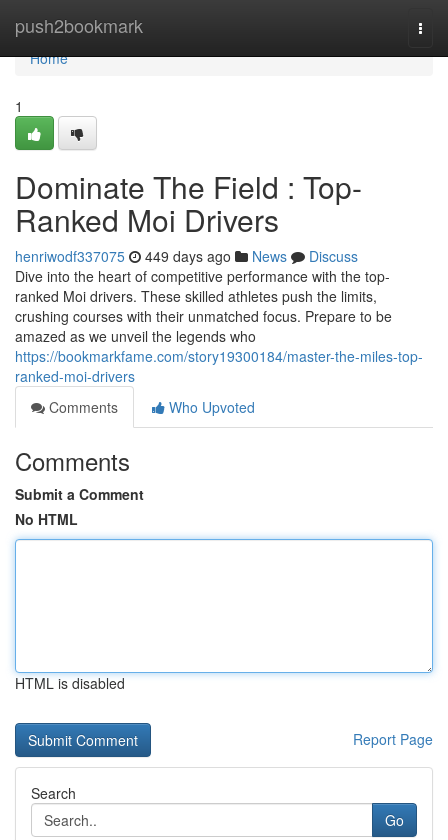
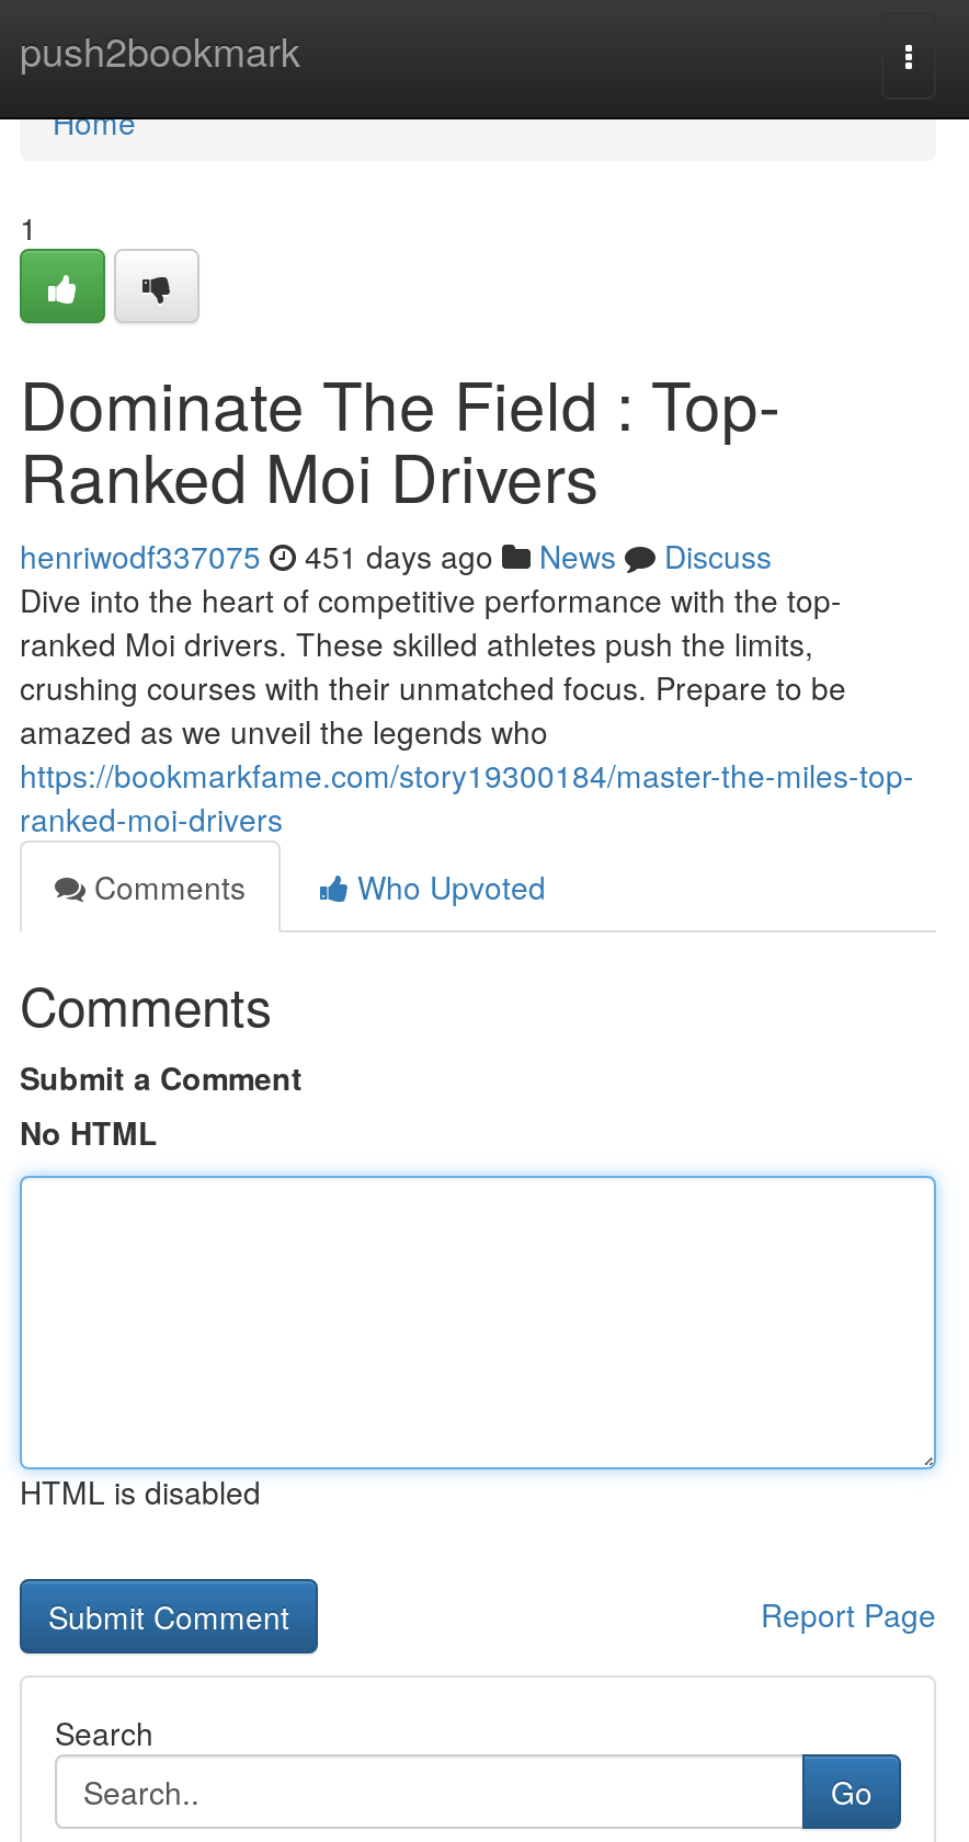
- henriwodf337075 449 days ago News Discuss
+ henriwodf337075 451 days ago News Discuss
